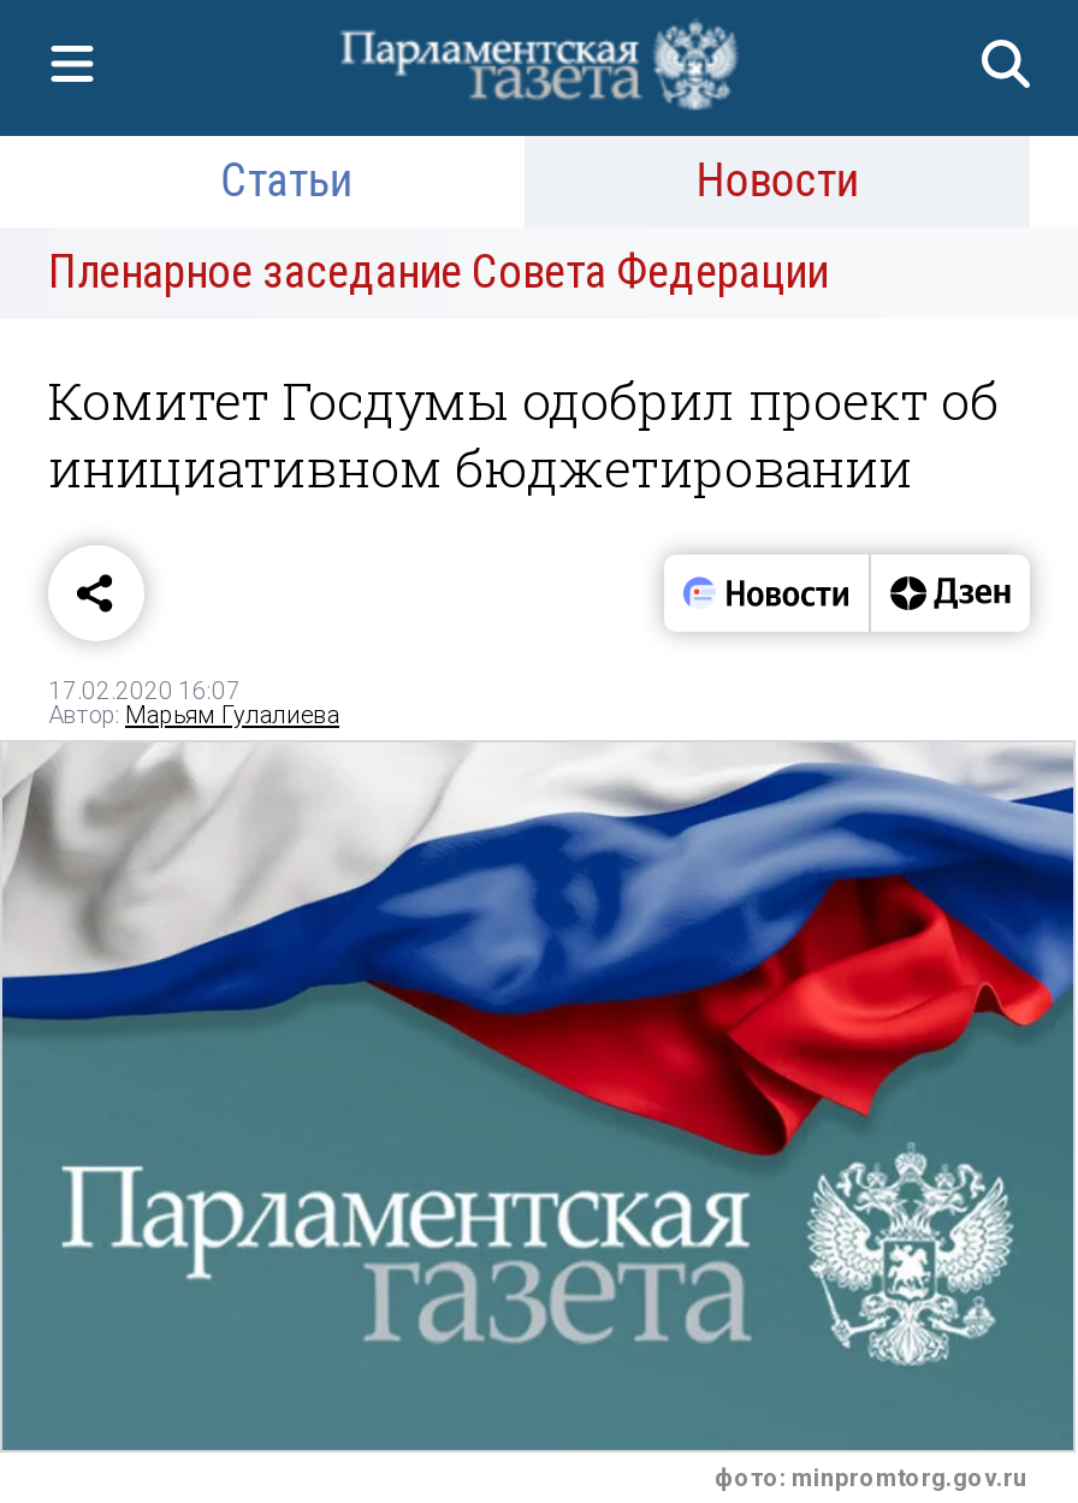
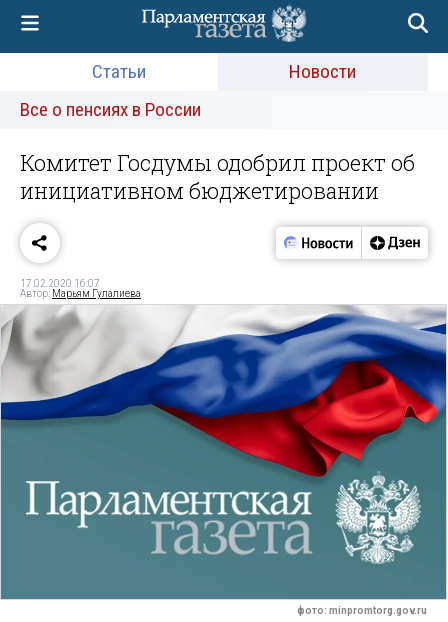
- Пленарное заседание Совета Федерации
+ Все о пенсиях в России
